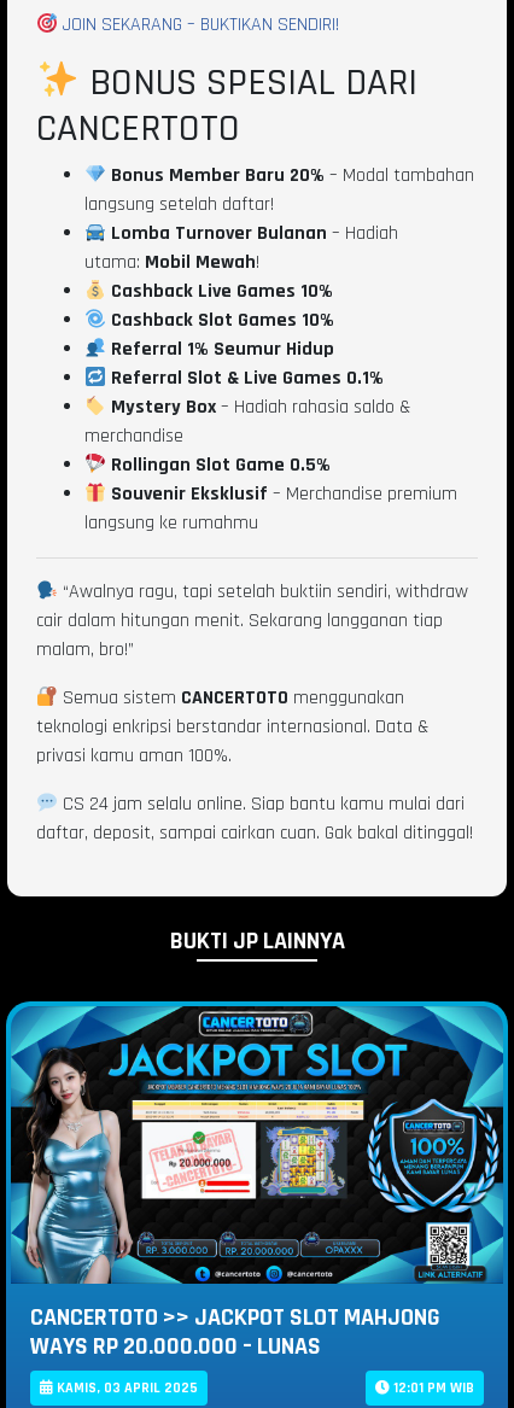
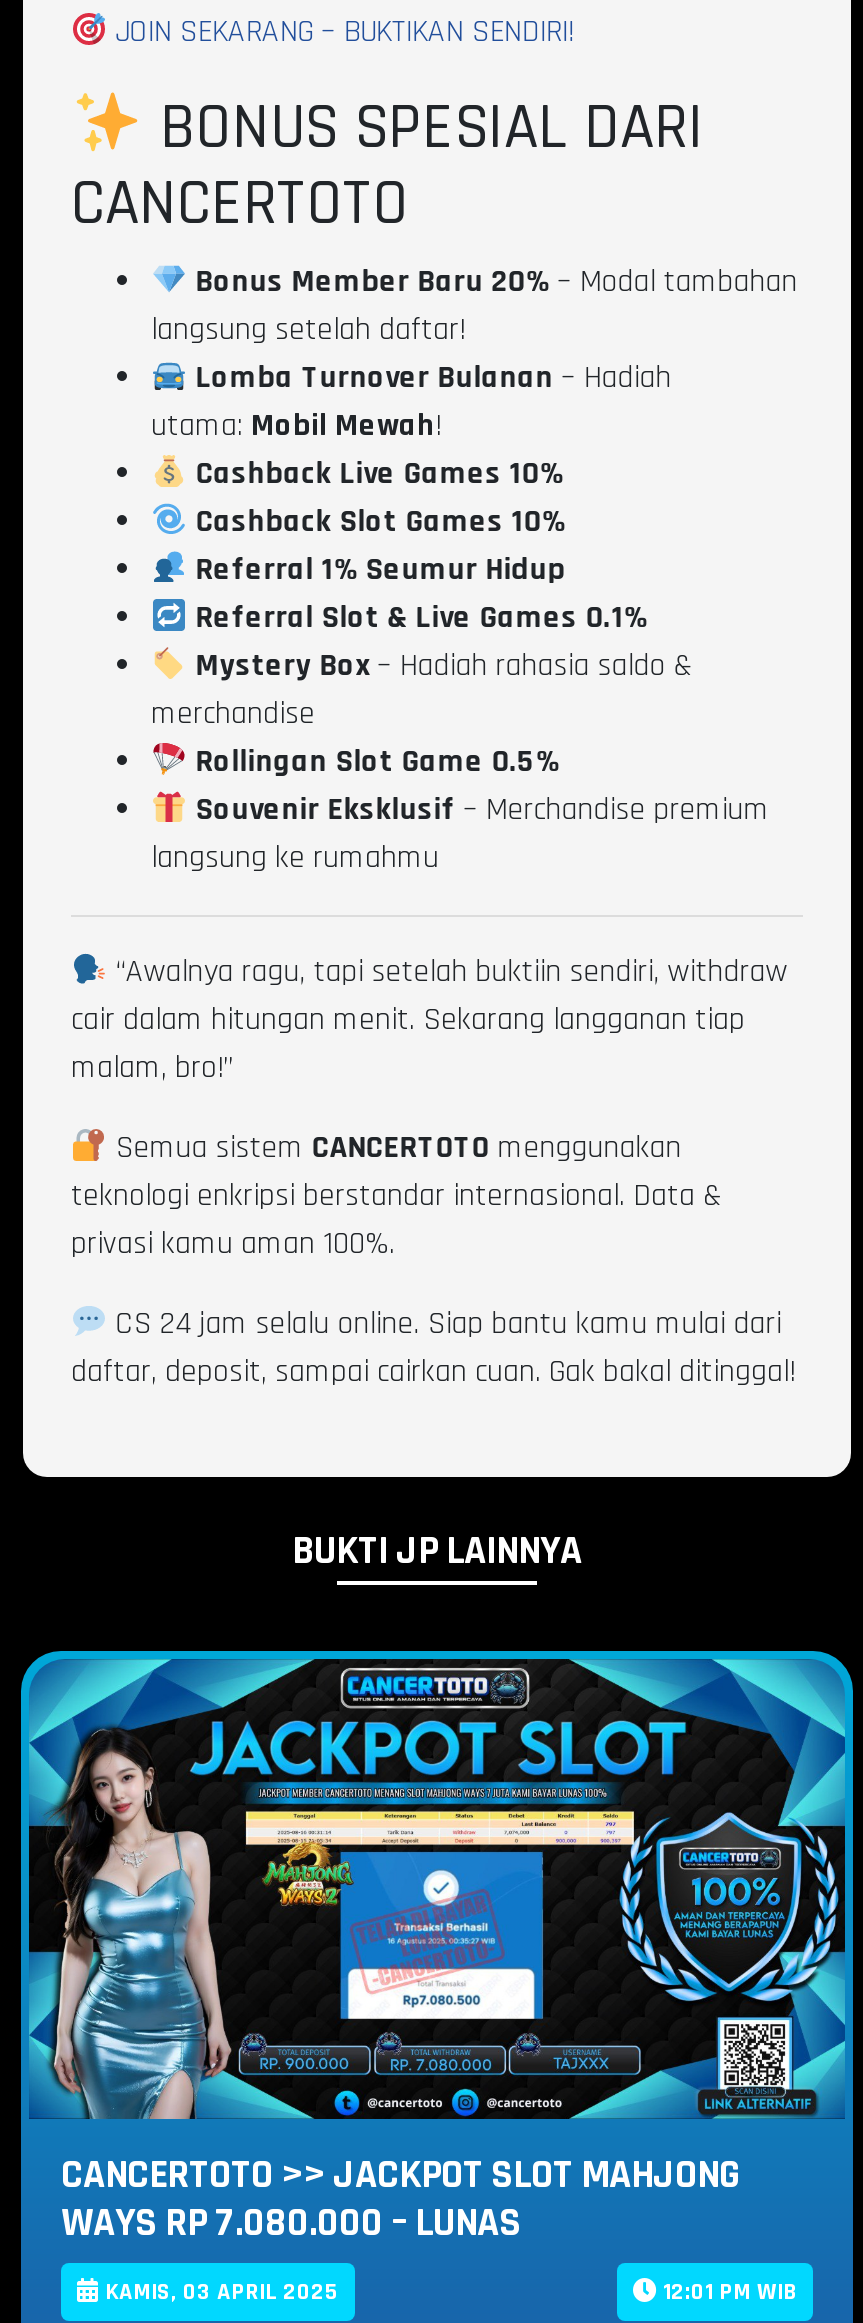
- [image]
+ [image]

- WAYS RP 20.000.000 – LUNAS
+ WAYS RP 7.080.000 – LUNAS
